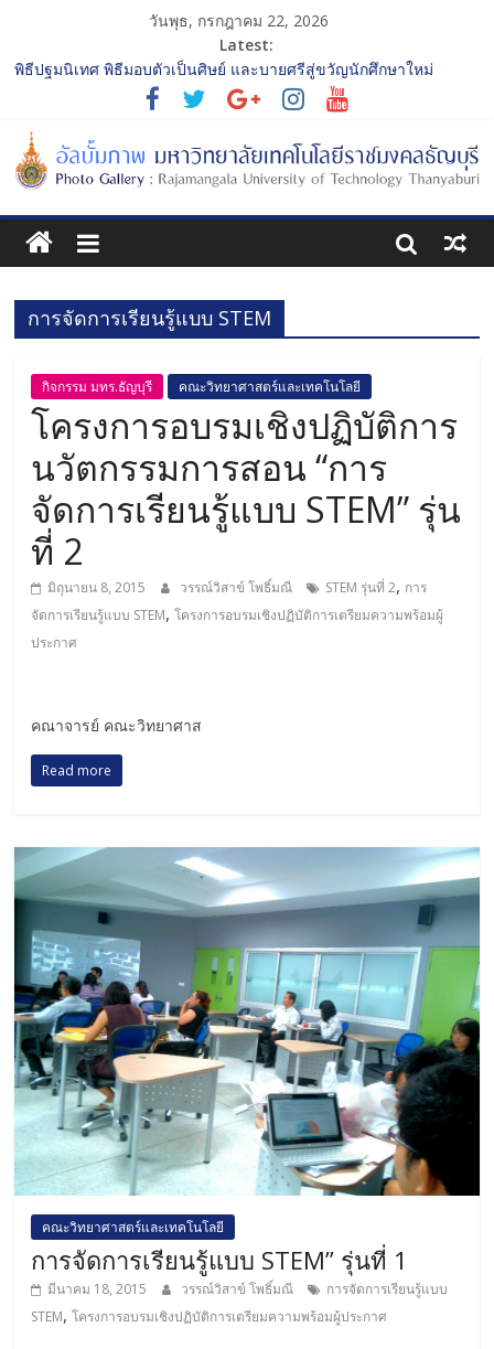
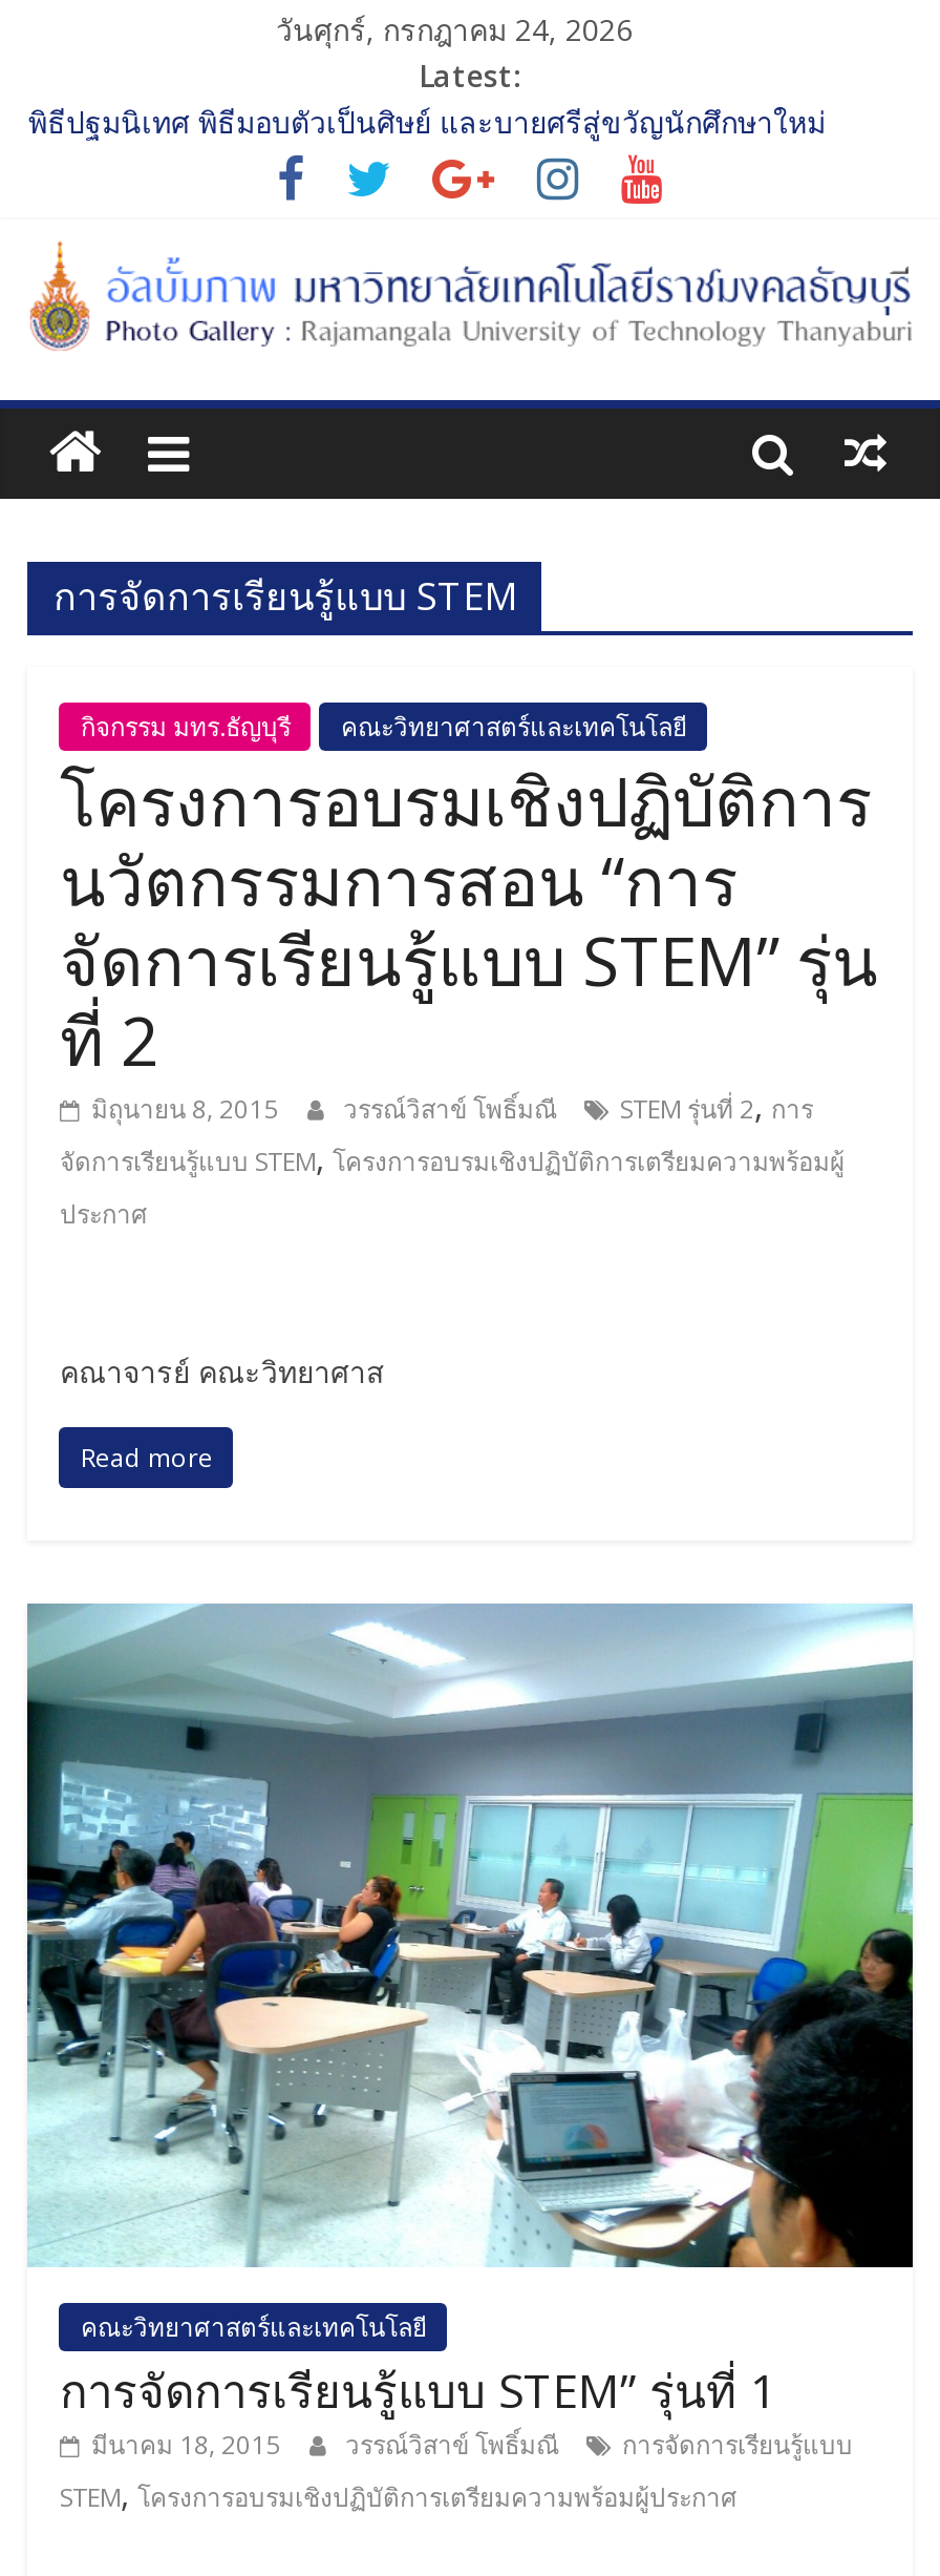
- วันพุธ, กรกฎาคม 22, 2026
+ วันศุกร์, กรกฎาคม 24, 2026
